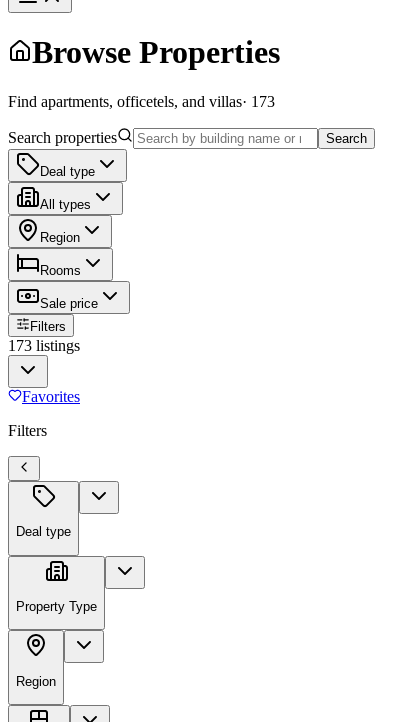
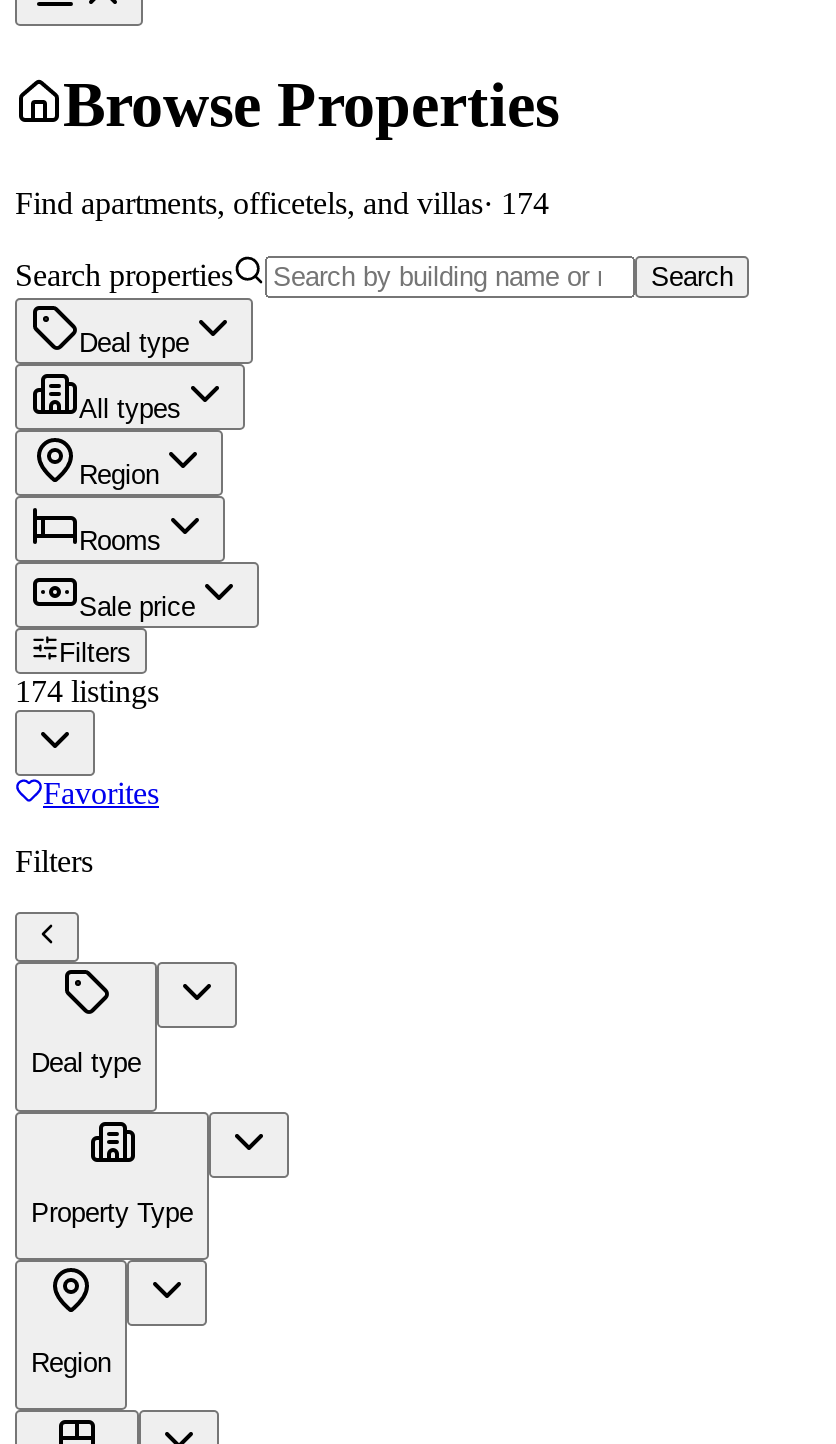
- Find apartments, officetels, and villas · 173
+ Find apartments, officetels, and villas · 174

- 173 listings
+ 174 listings
